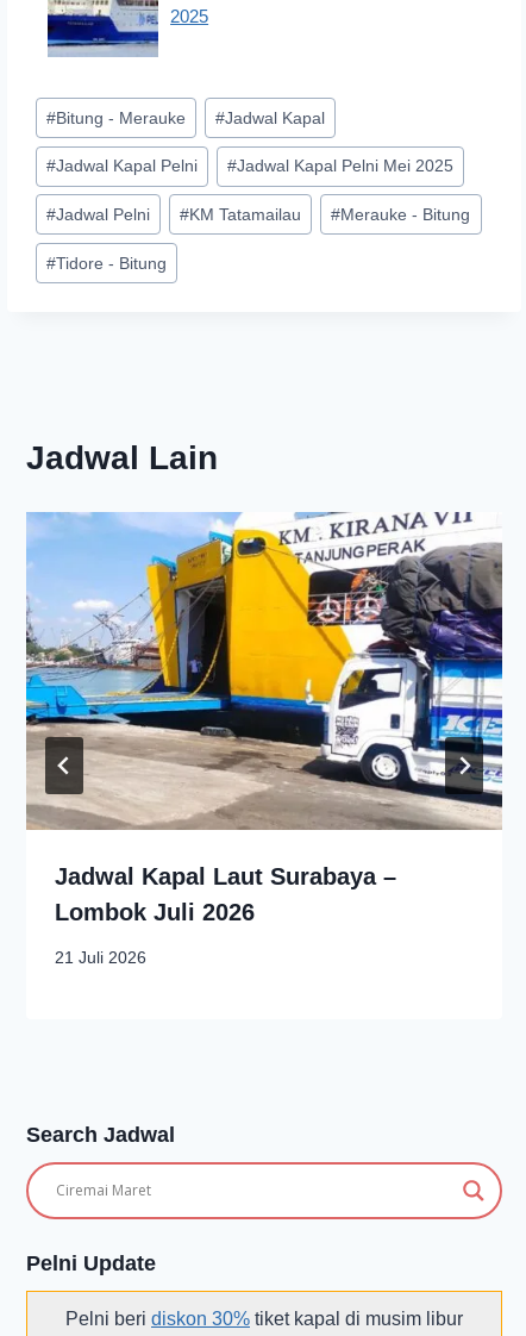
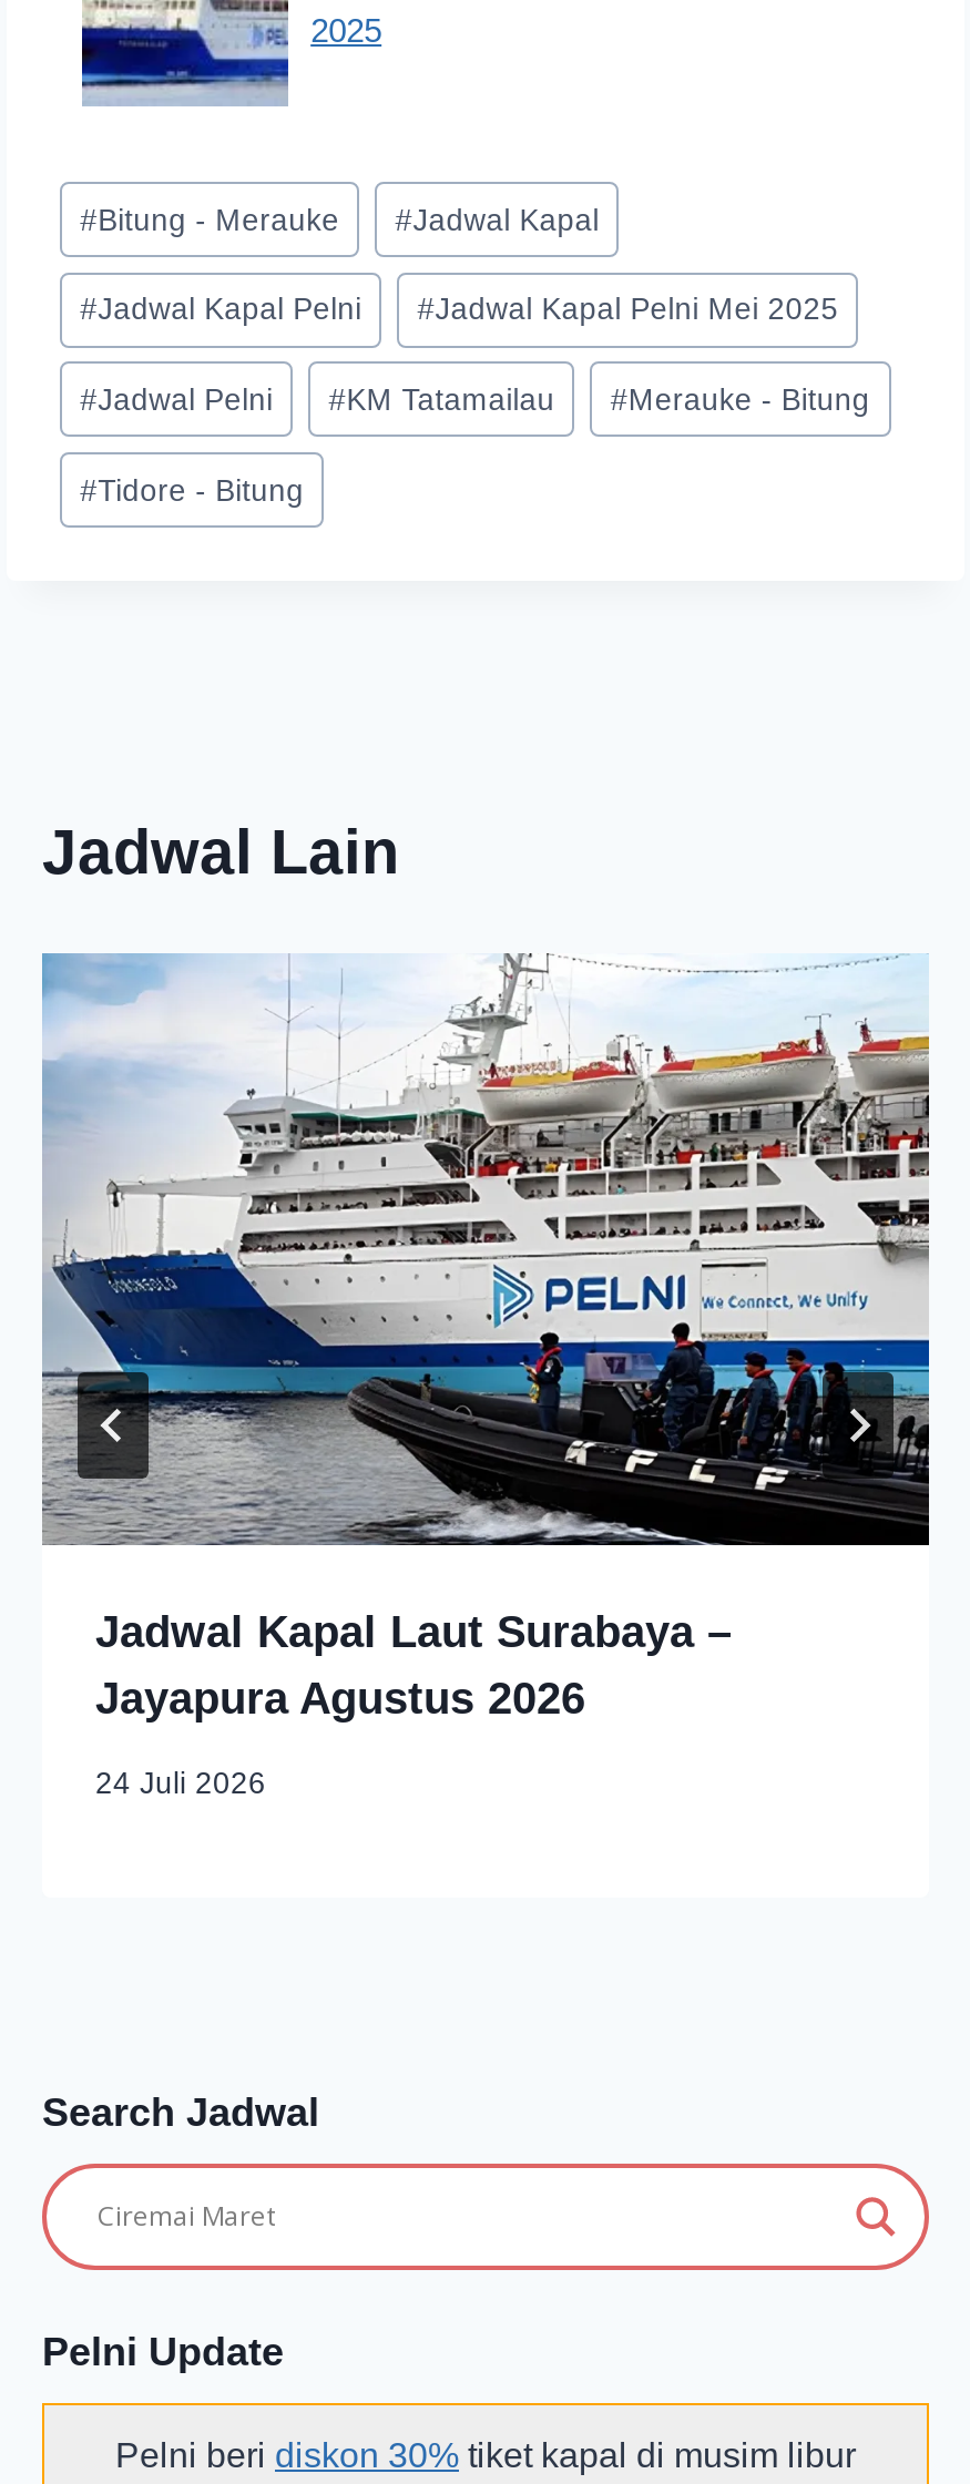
- [image]
+ [image]

- Lombok Juli 2026
+ Jayapura Agustus 2026

- 21 Juli 2026
+ 24 Juli 2026
